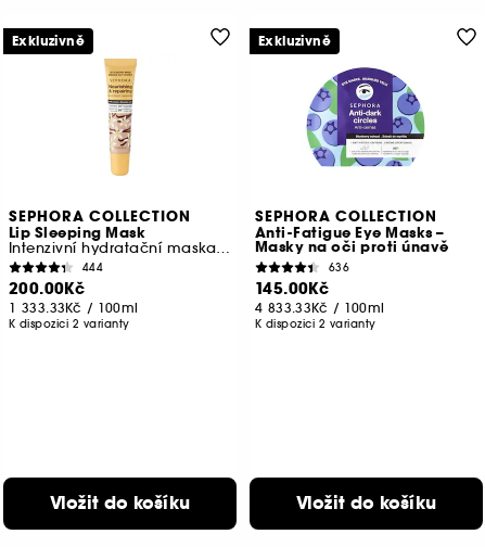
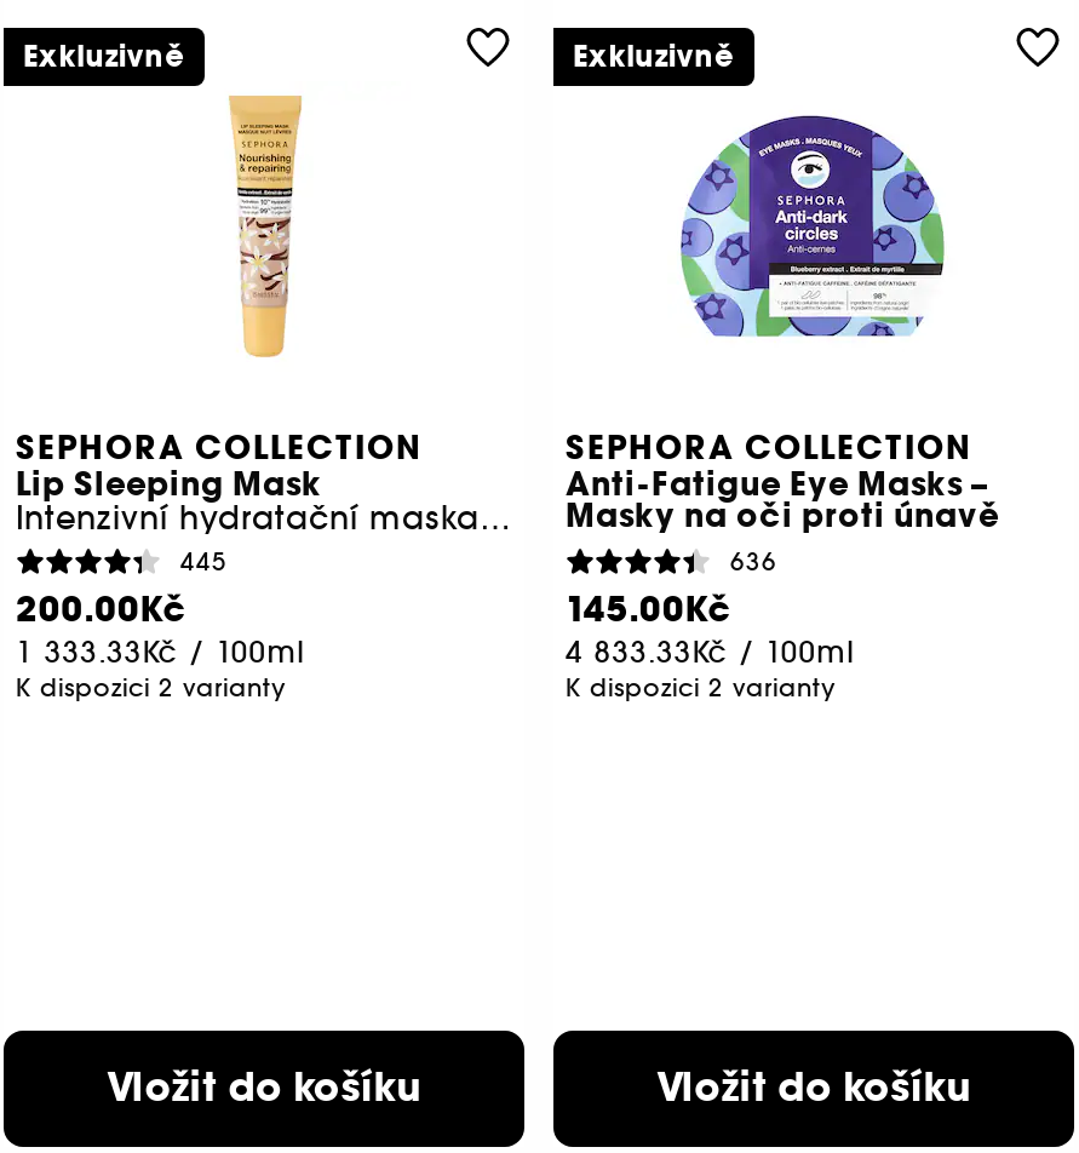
- 444
+ 445
